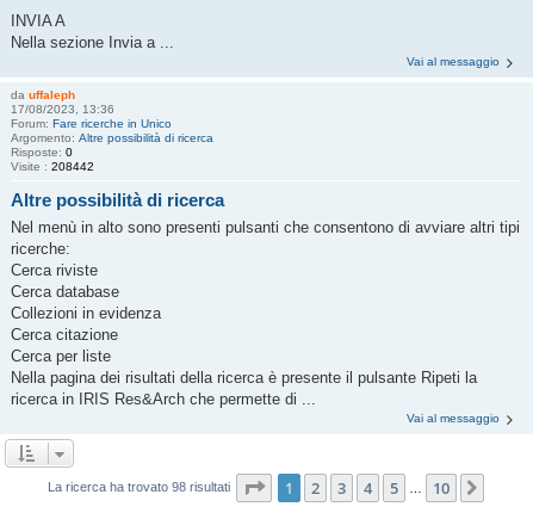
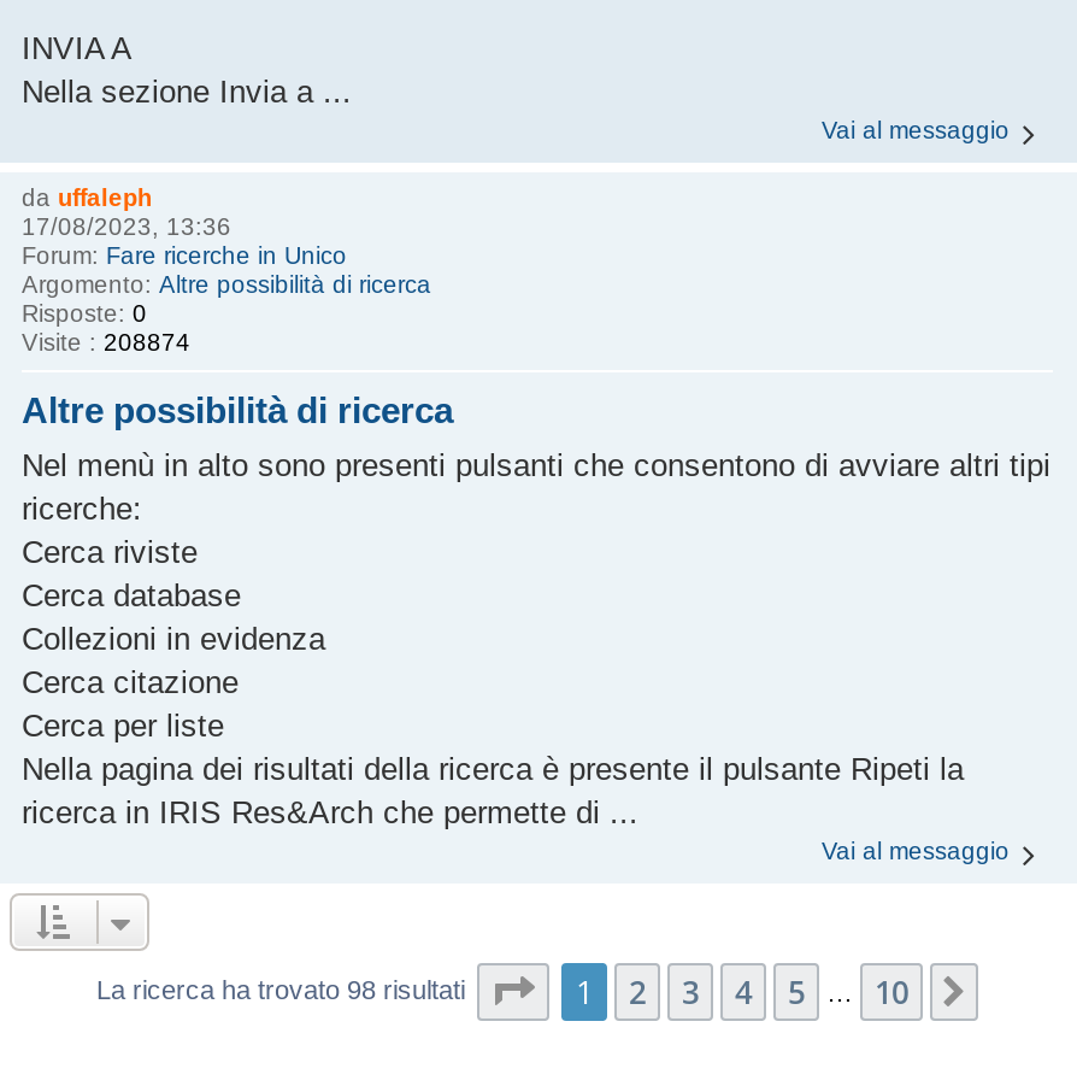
- Visite : 208442
+ Visite : 208874
